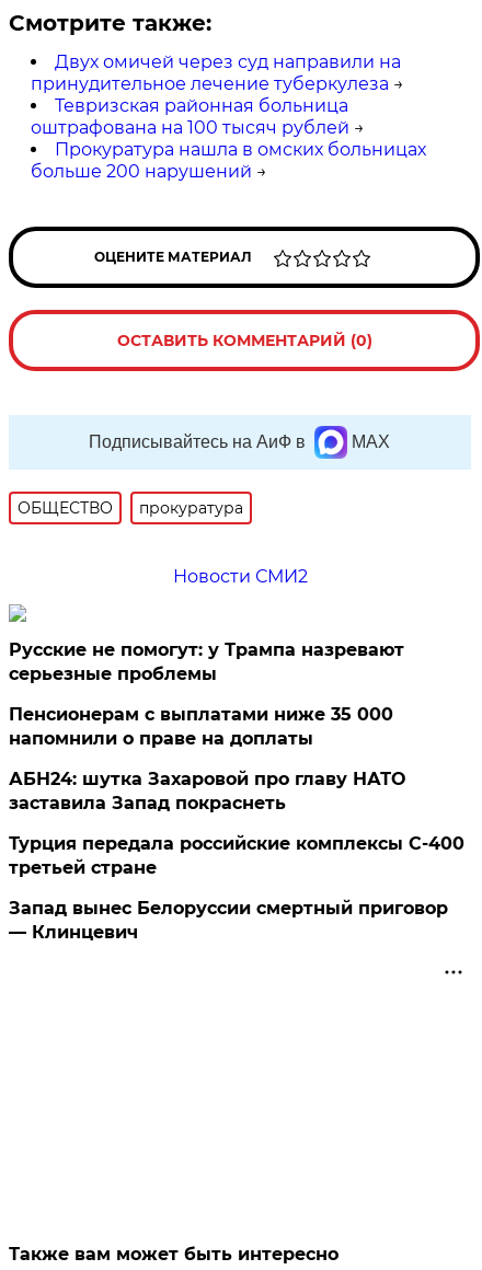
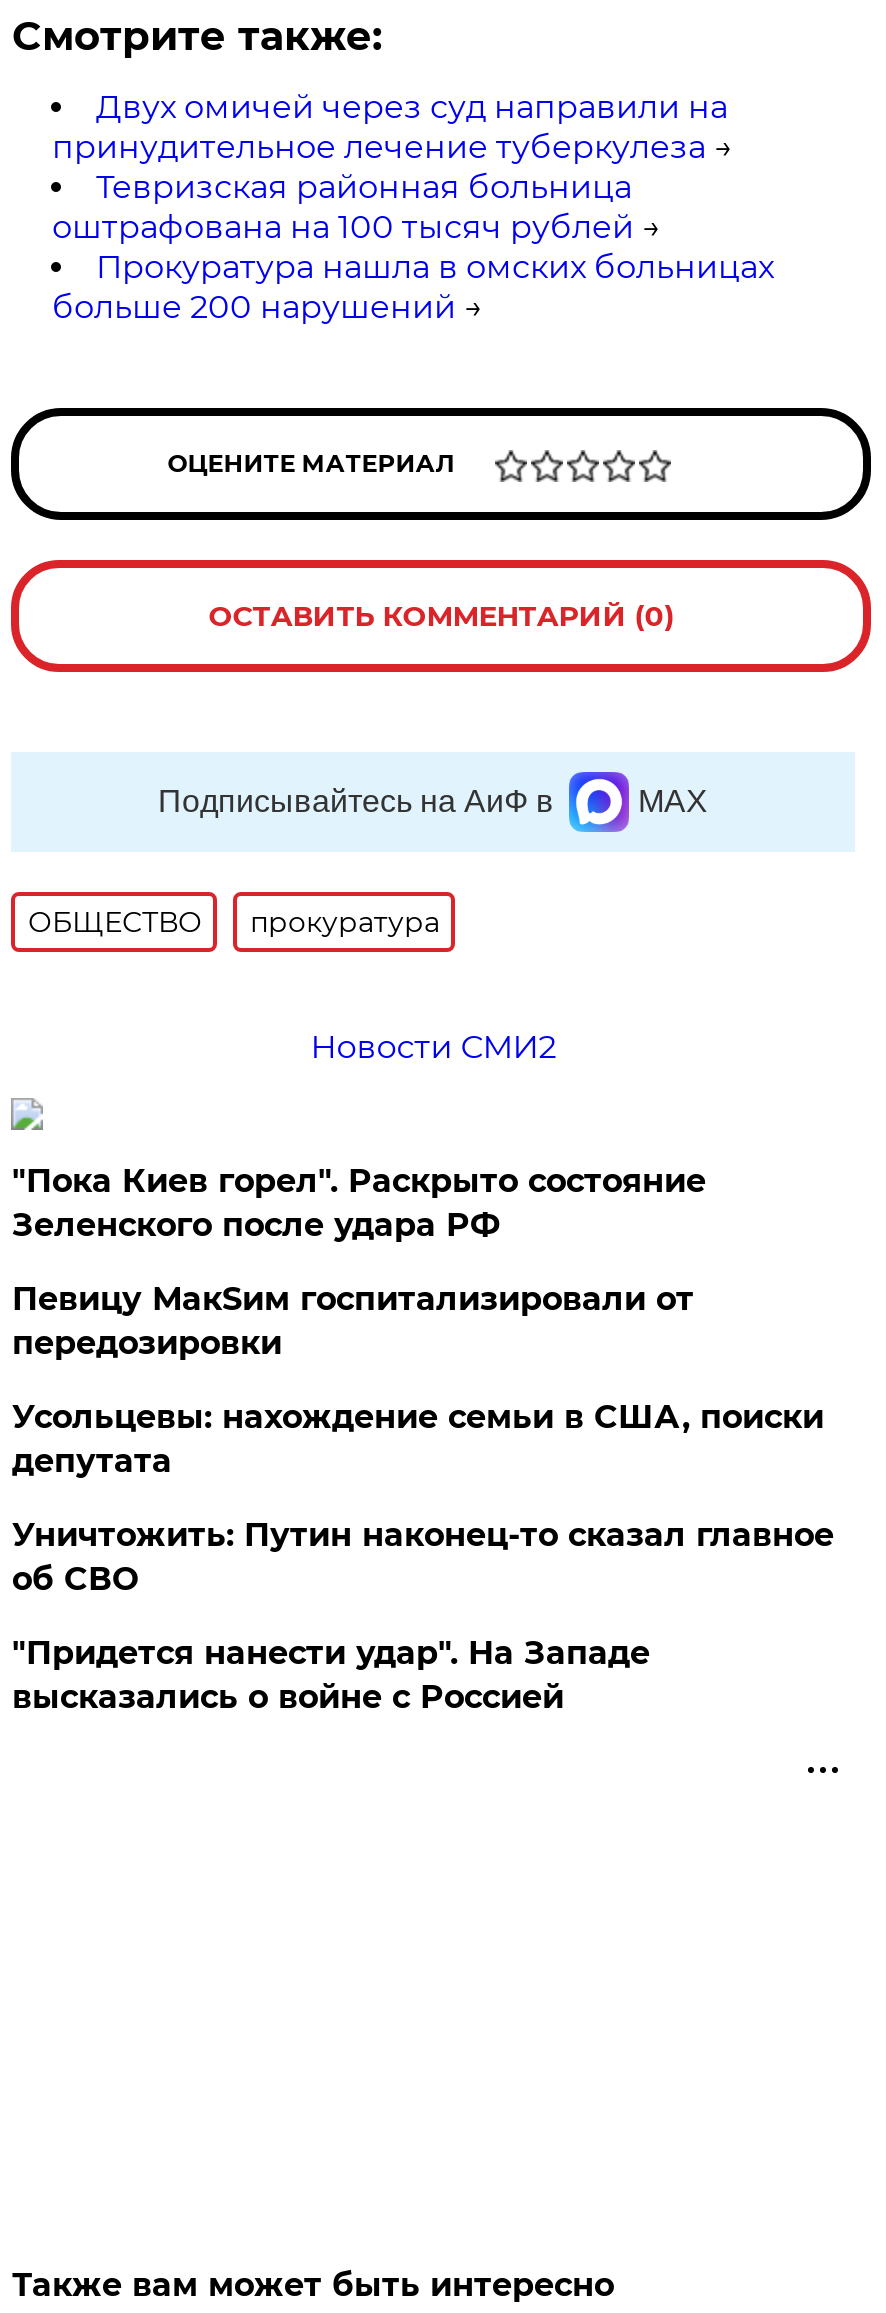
- Русские не помогут: у Трампа назревают
- серьезные проблемы
+ "Пока Киев горел". Раскрыто состояние
+ Зеленского после удара РФ

- Пенсионерам с выплатами ниже 35 000
- напомнили о праве на доплаты
+ Певицу МакSим госпитализировали от
+ передозировки

- АБН24: шутка Захаровой про главу НАТО
- заставила Запад покраснеть
+ Усольцевы: нахождение семьи в США, поиски
+ депутата

- Турция передала российские комплексы С-400
- третьей стране
+ Уничтожить: Путин наконец-то сказал главное
+ об СВО

- Запад вынес Белоруссии смертный приговор
- — Клинцевич
+ "Придется нанести удар". На Западе
+ высказались о войне с Россией
